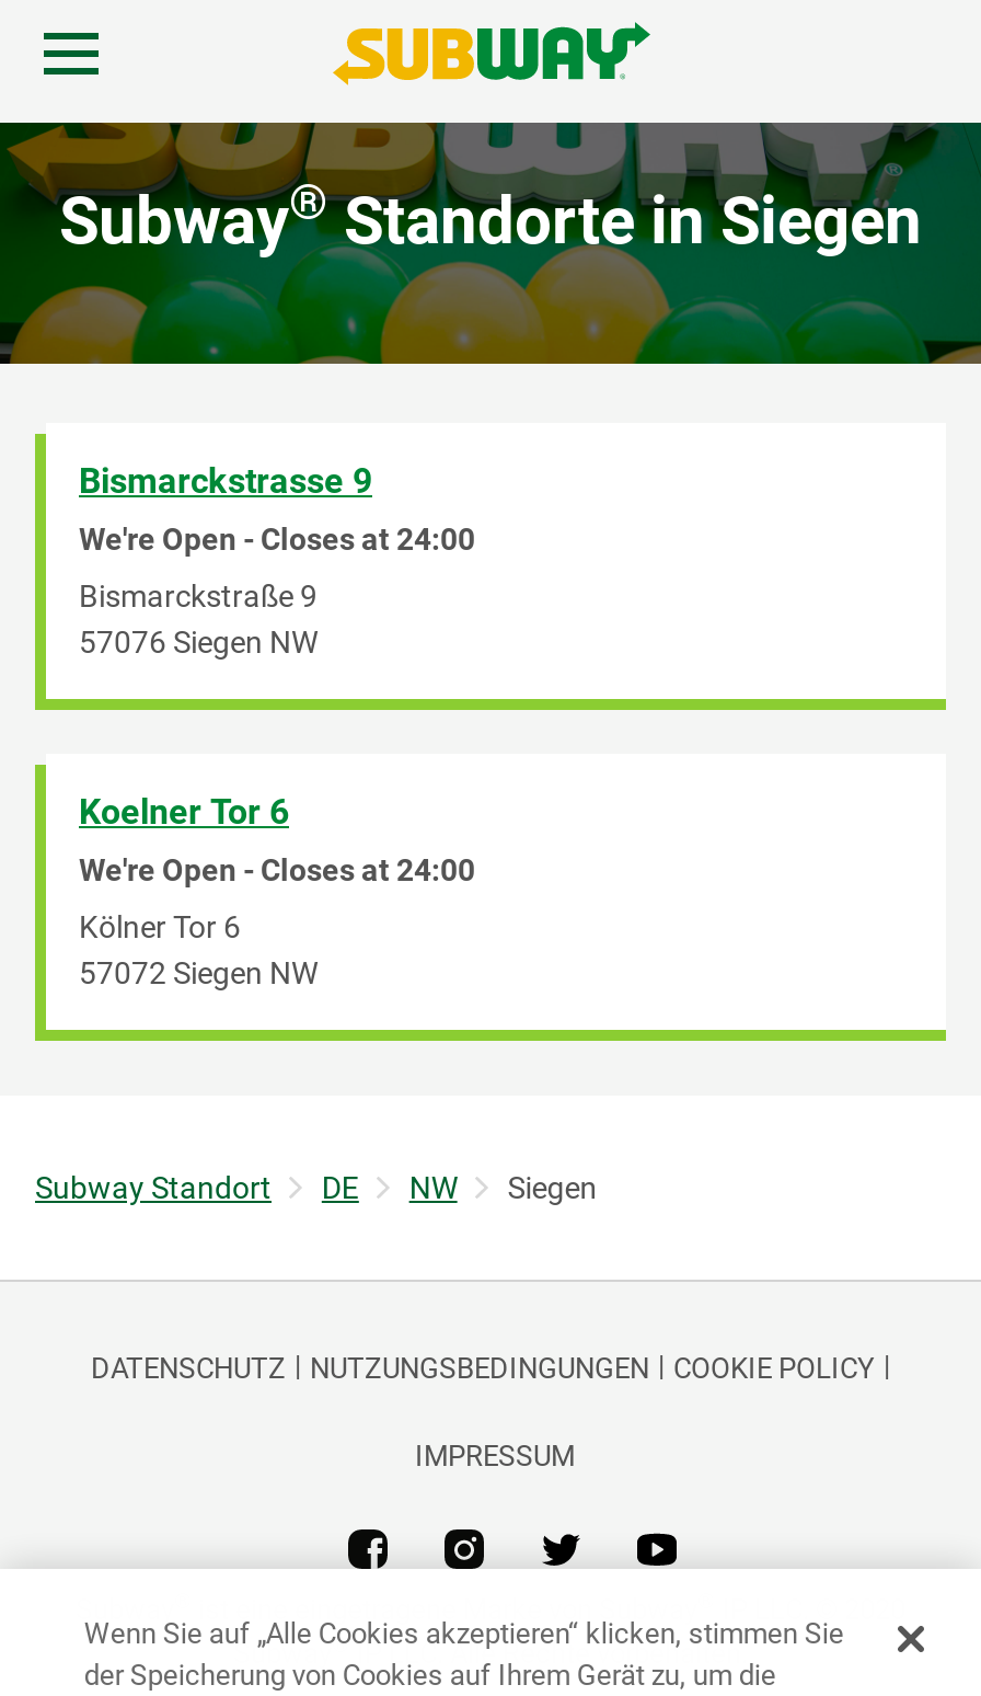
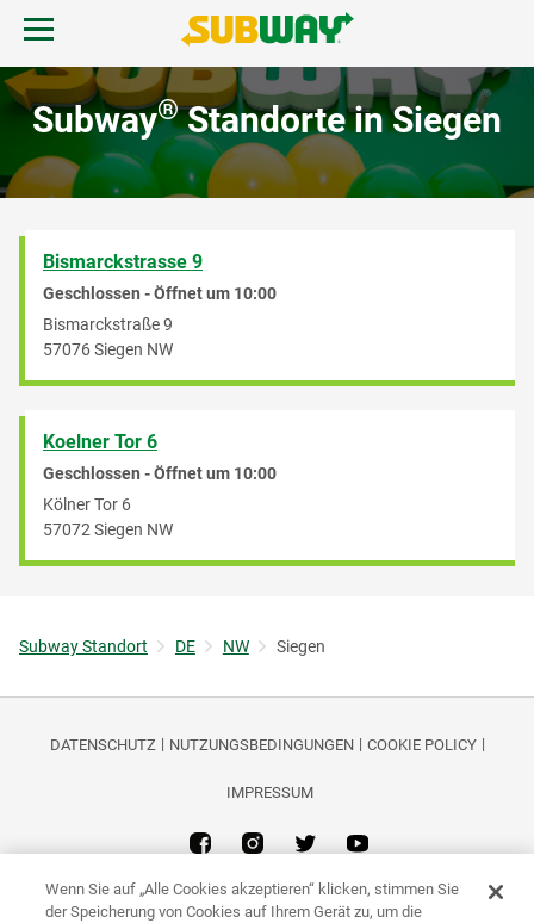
- We're Open - Closes at 24:00
+ Geschlossen - Öffnet um 10:00

- We're Open - Closes at 24:00
+ Geschlossen - Öffnet um 10:00
